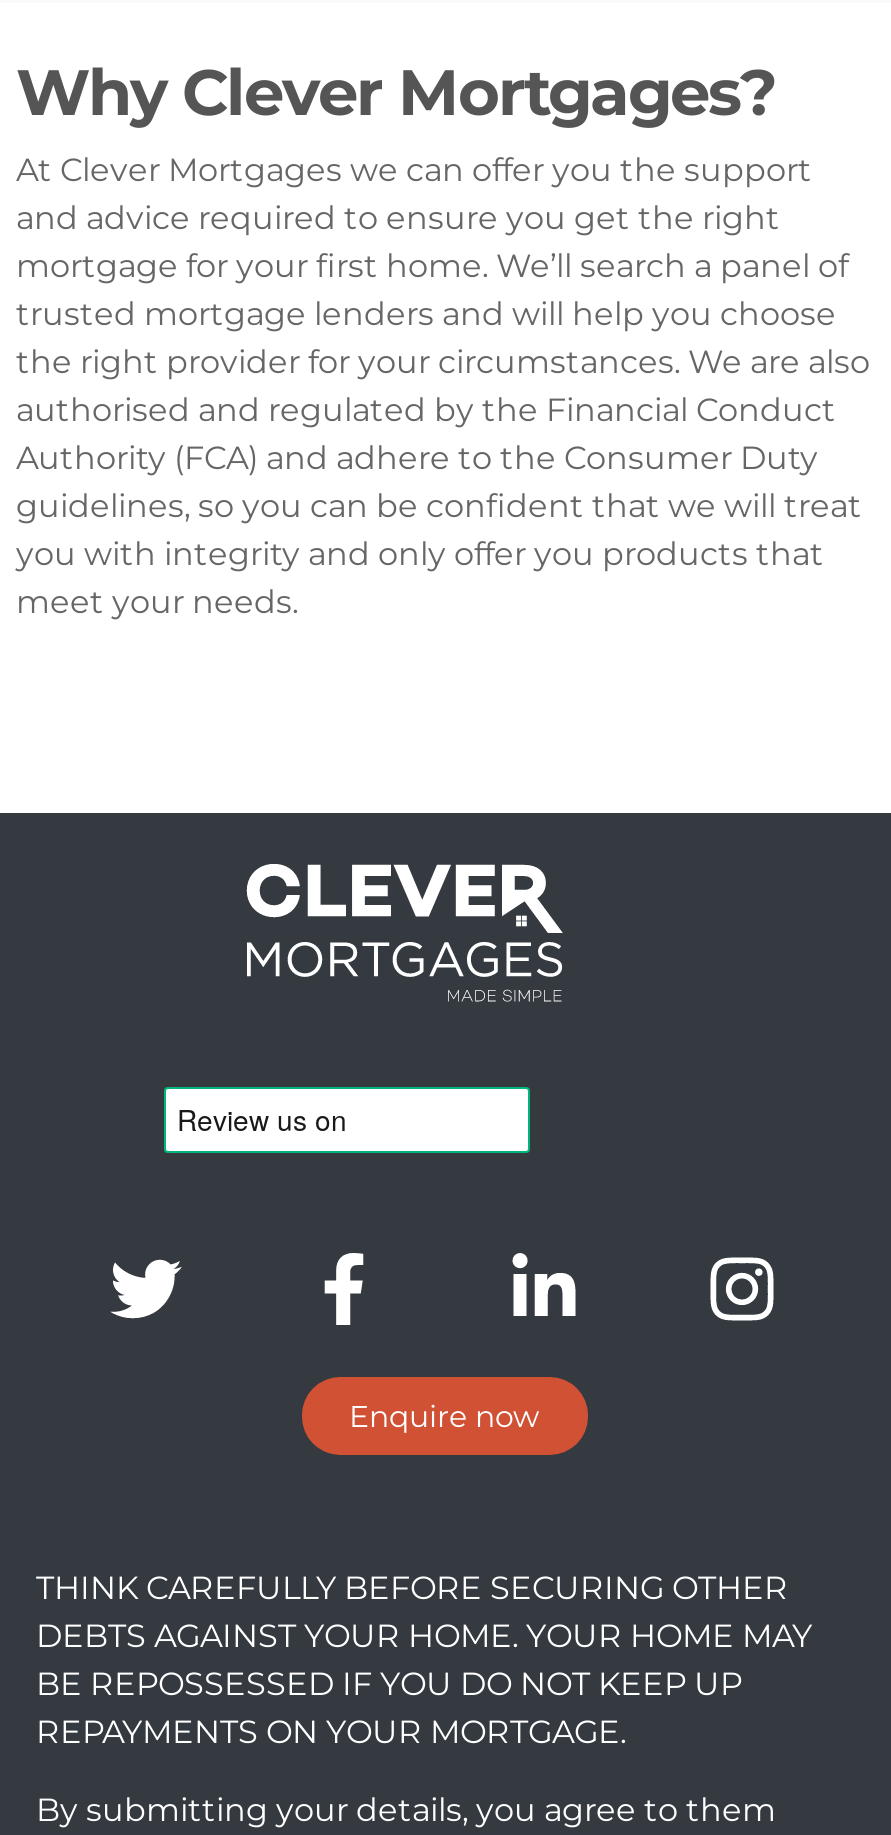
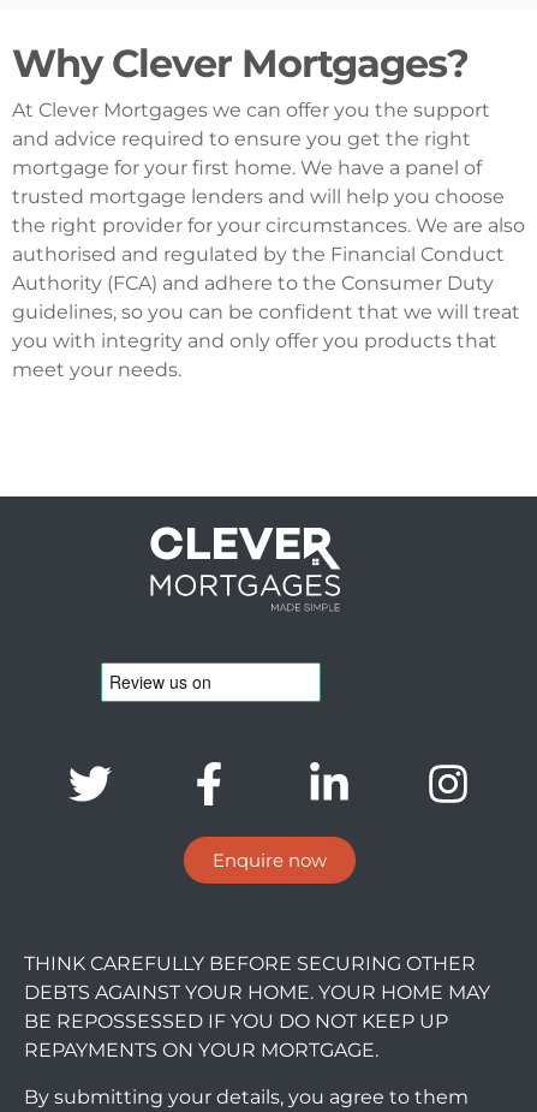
- mortgage for your first home. We’ll search a panel of
+ mortgage for your first home. We have a panel of
